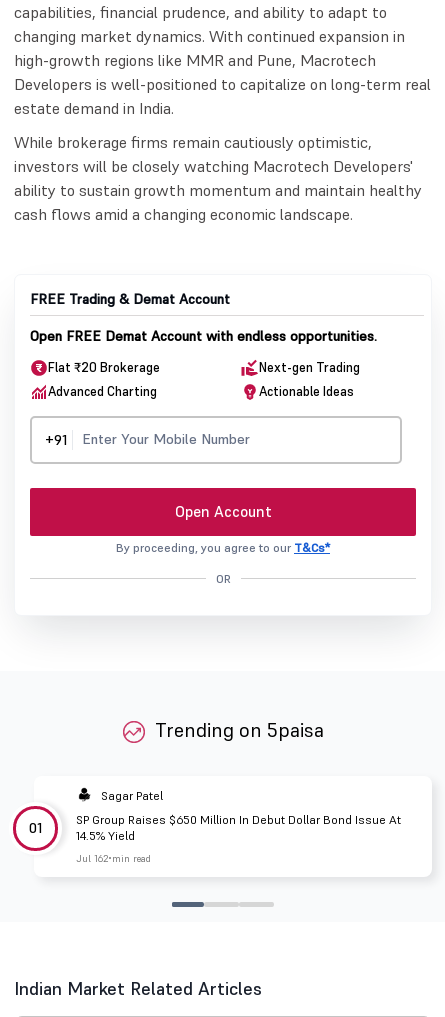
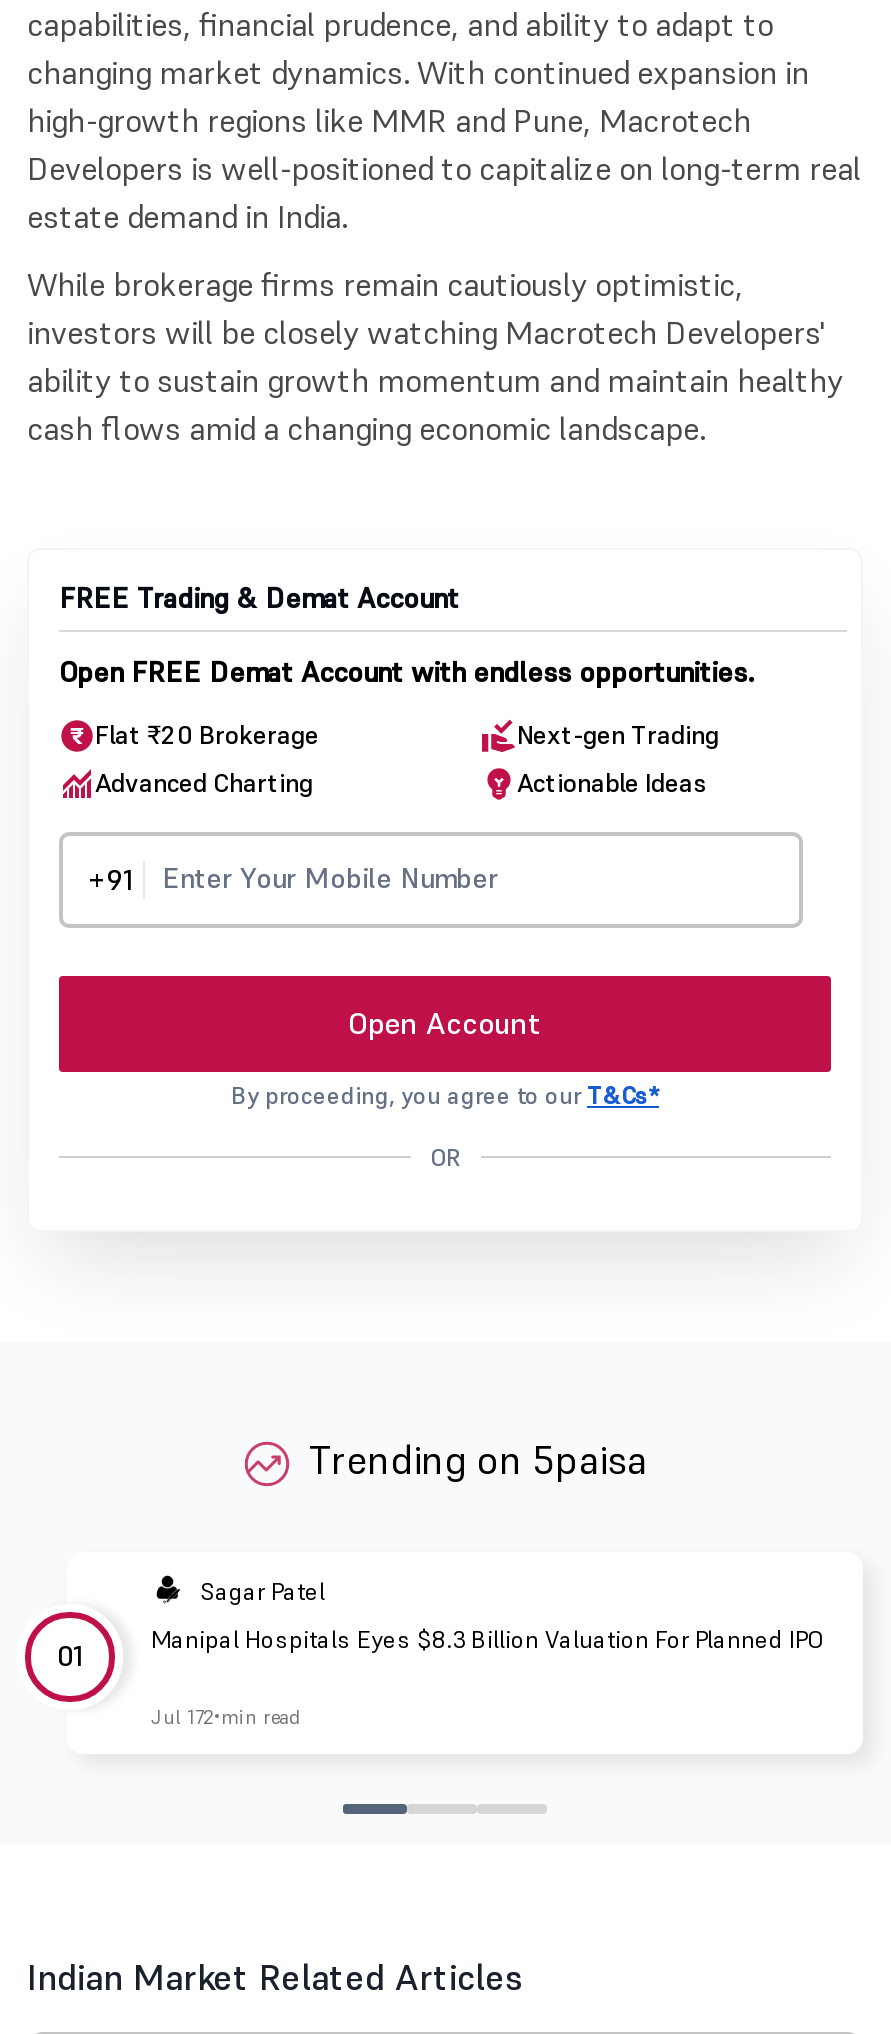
- SP Group Raises $650 Million In Debut Dollar Bond Issue At
- 14.5% Yield
+ Manipal Hospitals Eyes $8.3 Billion Valuation For Planned IPO

- Jul 162 min read
+ Jul 172 min read
